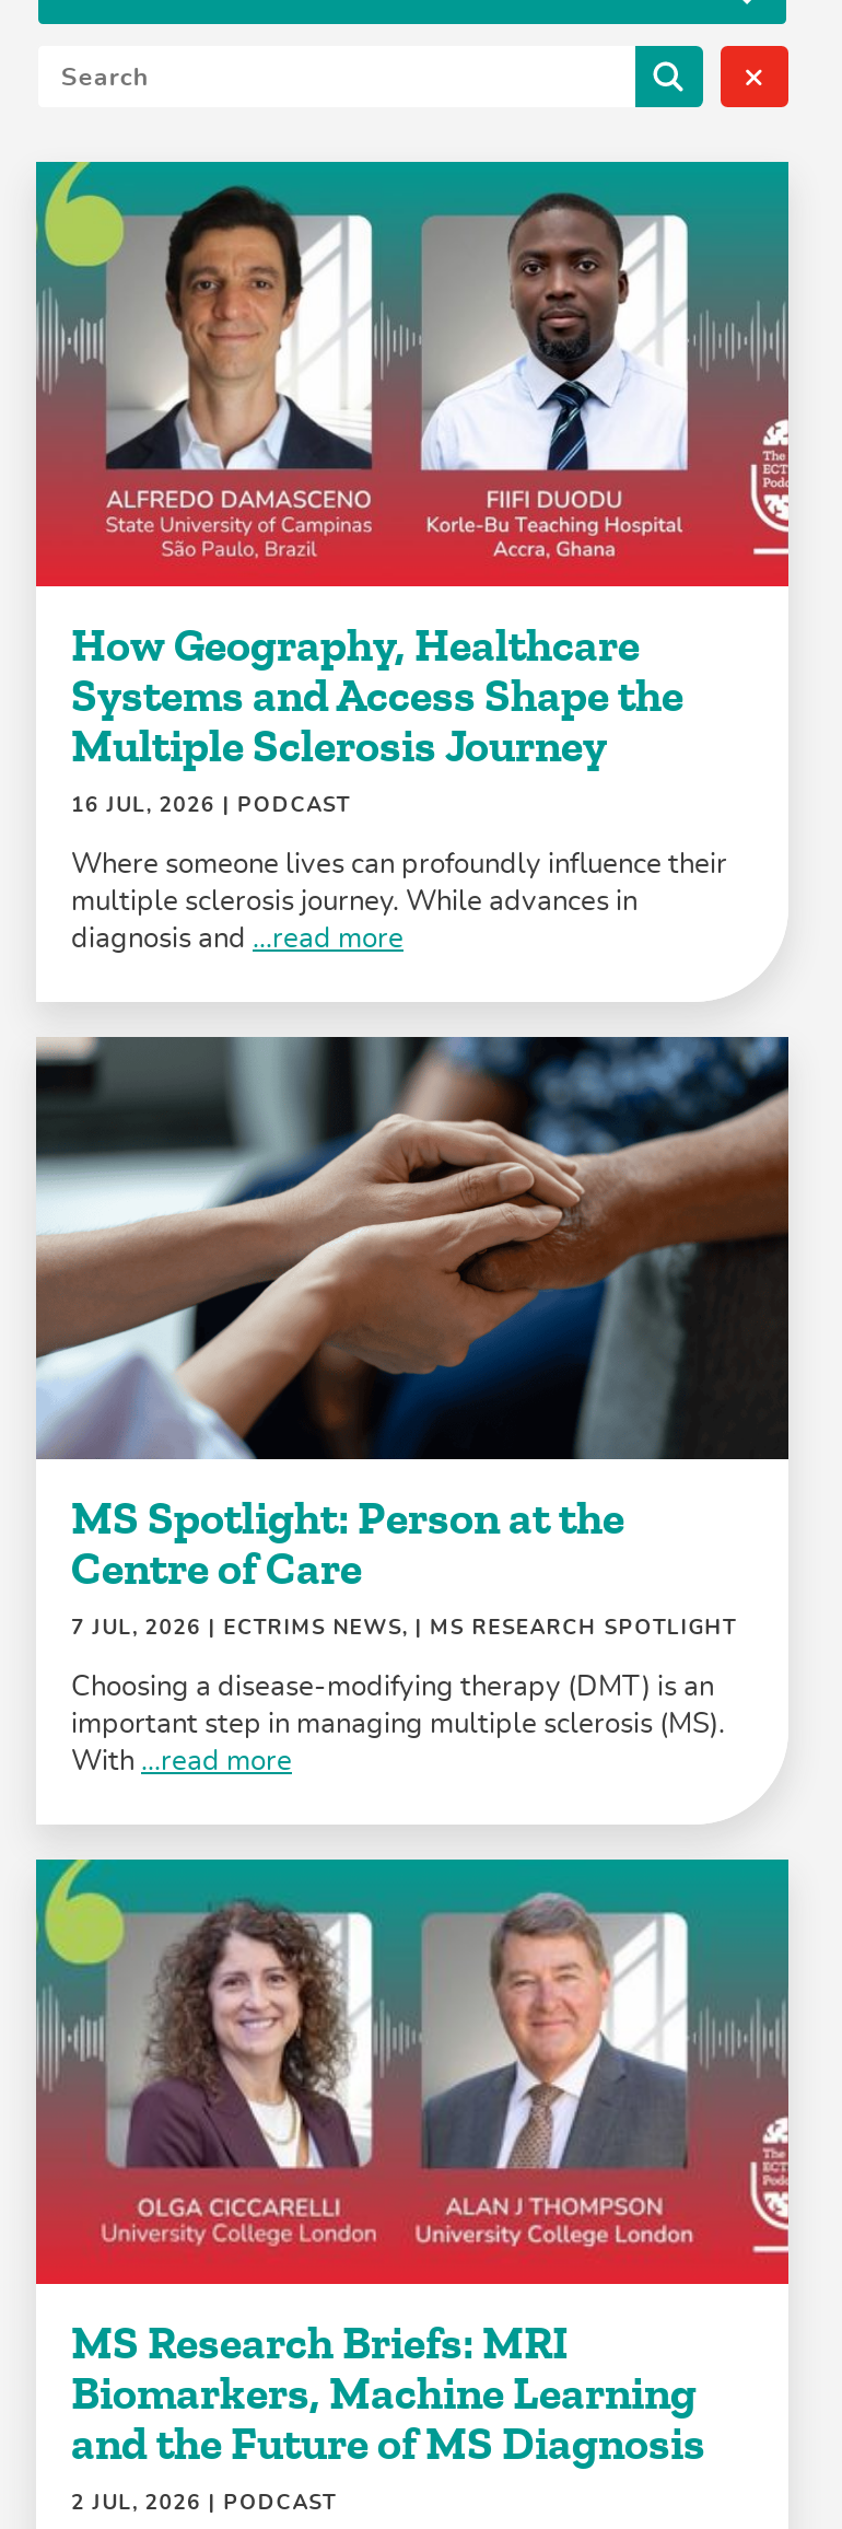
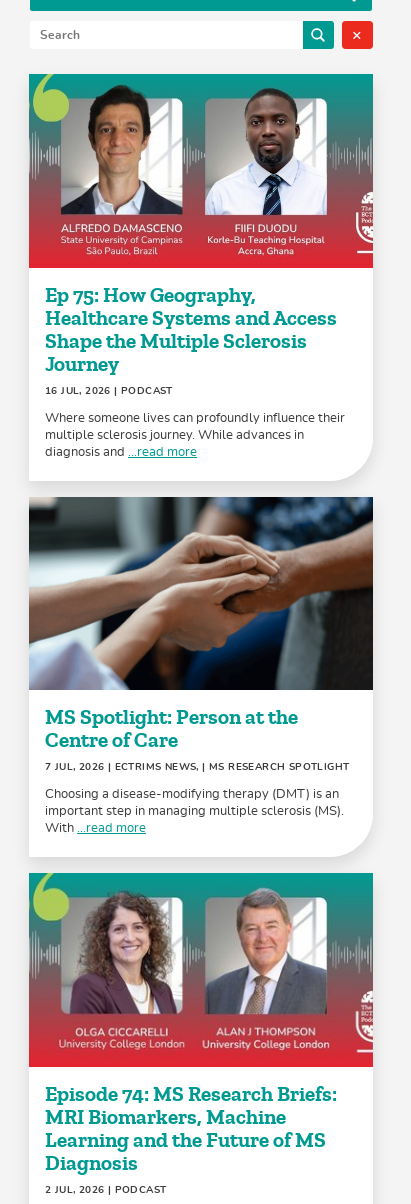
- How Geography, Healthcare
- Systems and Access Shape the
- Multiple Sclerosis Journey
+ Ep 75: How Geography,
+ Healthcare Systems and Access
+ Shape the Multiple Sclerosis
+ Journey

- MS Research Briefs: MRI
- Biomarkers, Machine Learning
- and the Future of MS Diagnosis
+ Episode 74: MS Research Briefs:
+ MRI Biomarkers, Machine
+ Learning and the Future of MS
+ Diagnosis
